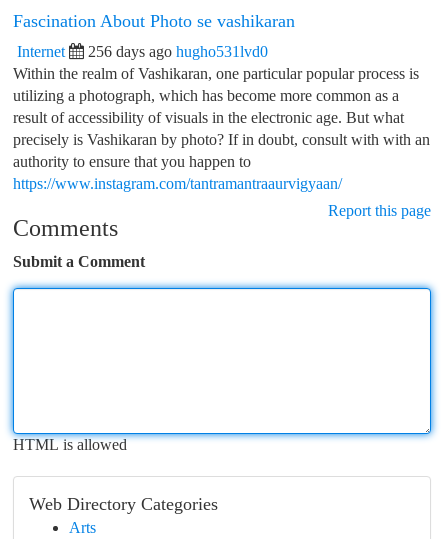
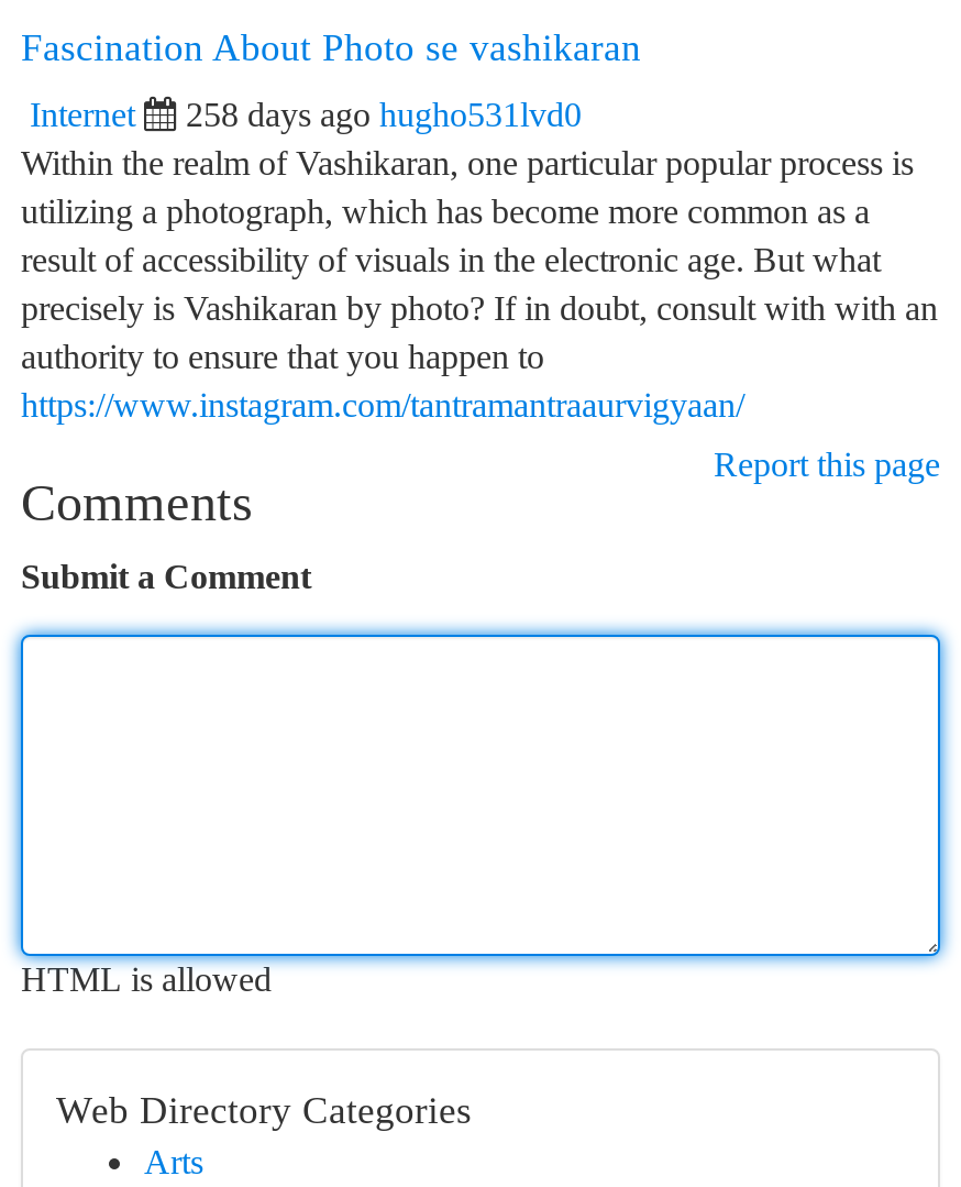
- 256 days ago hugho531lvd0
+ 258 days ago hugho531lvd0
